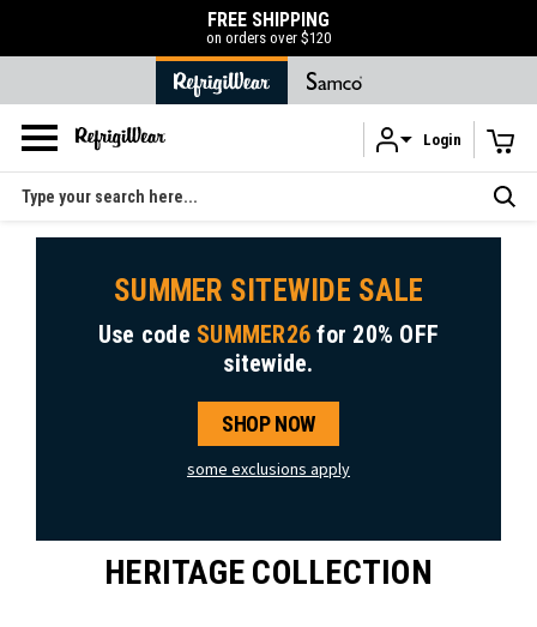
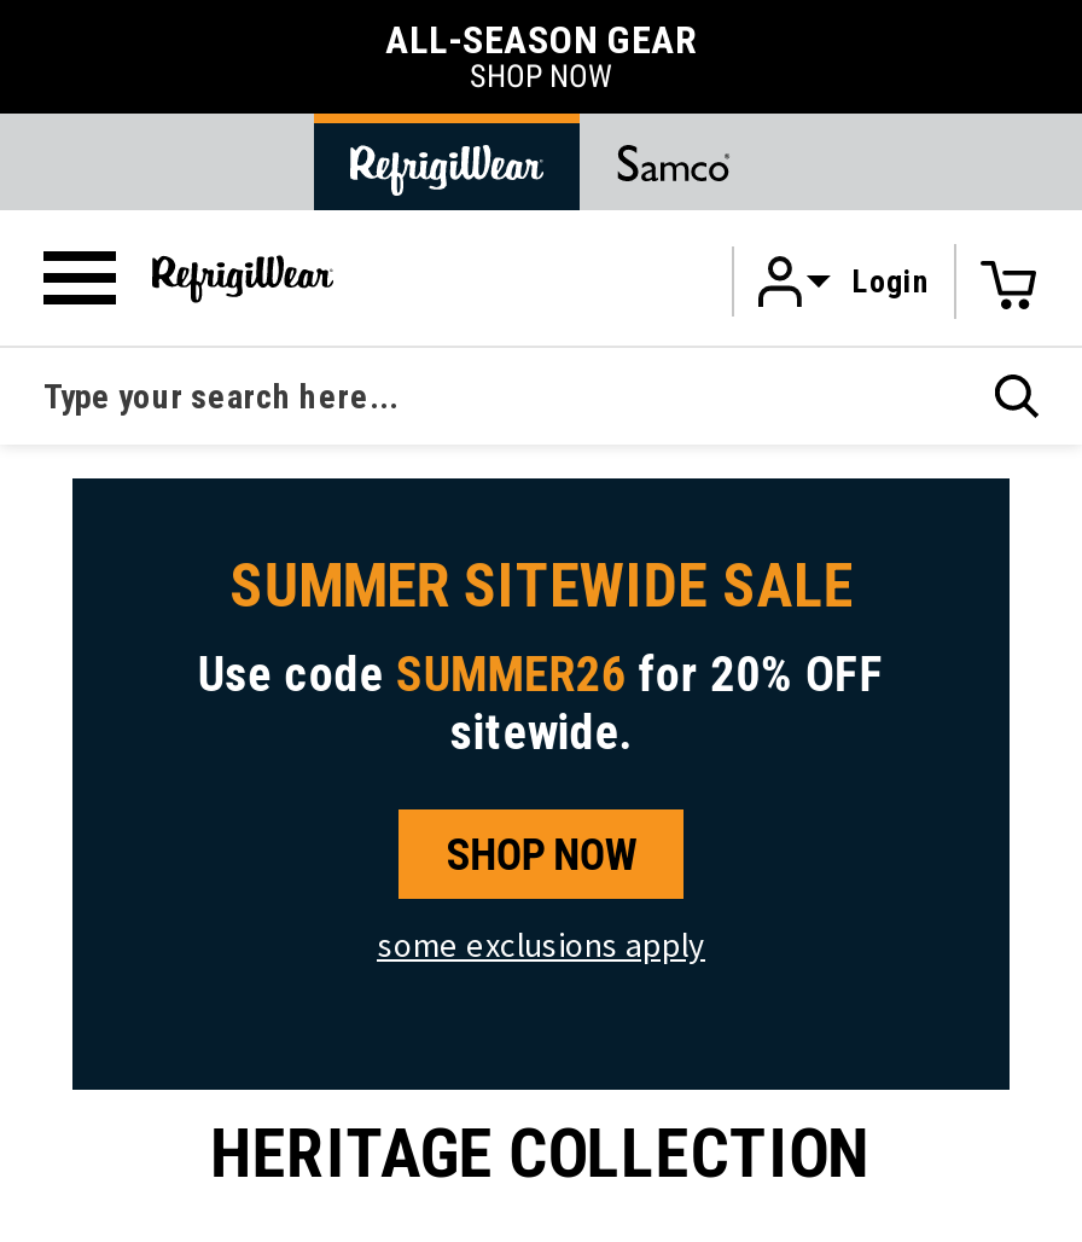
- FREE SHIPPING
- on orders over $120
+ ALL-SEASON GEAR
+ SHOP NOW
